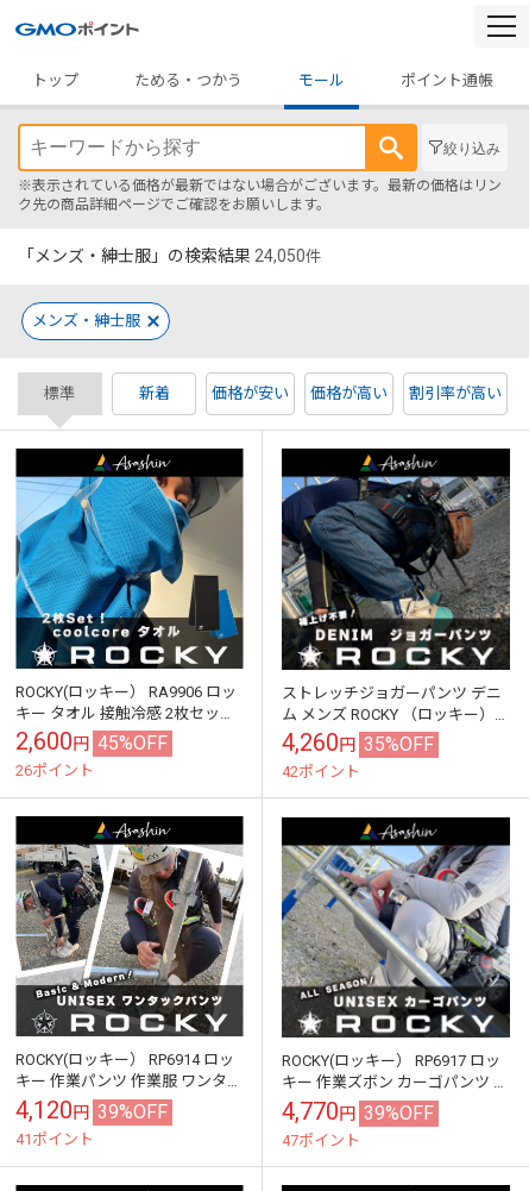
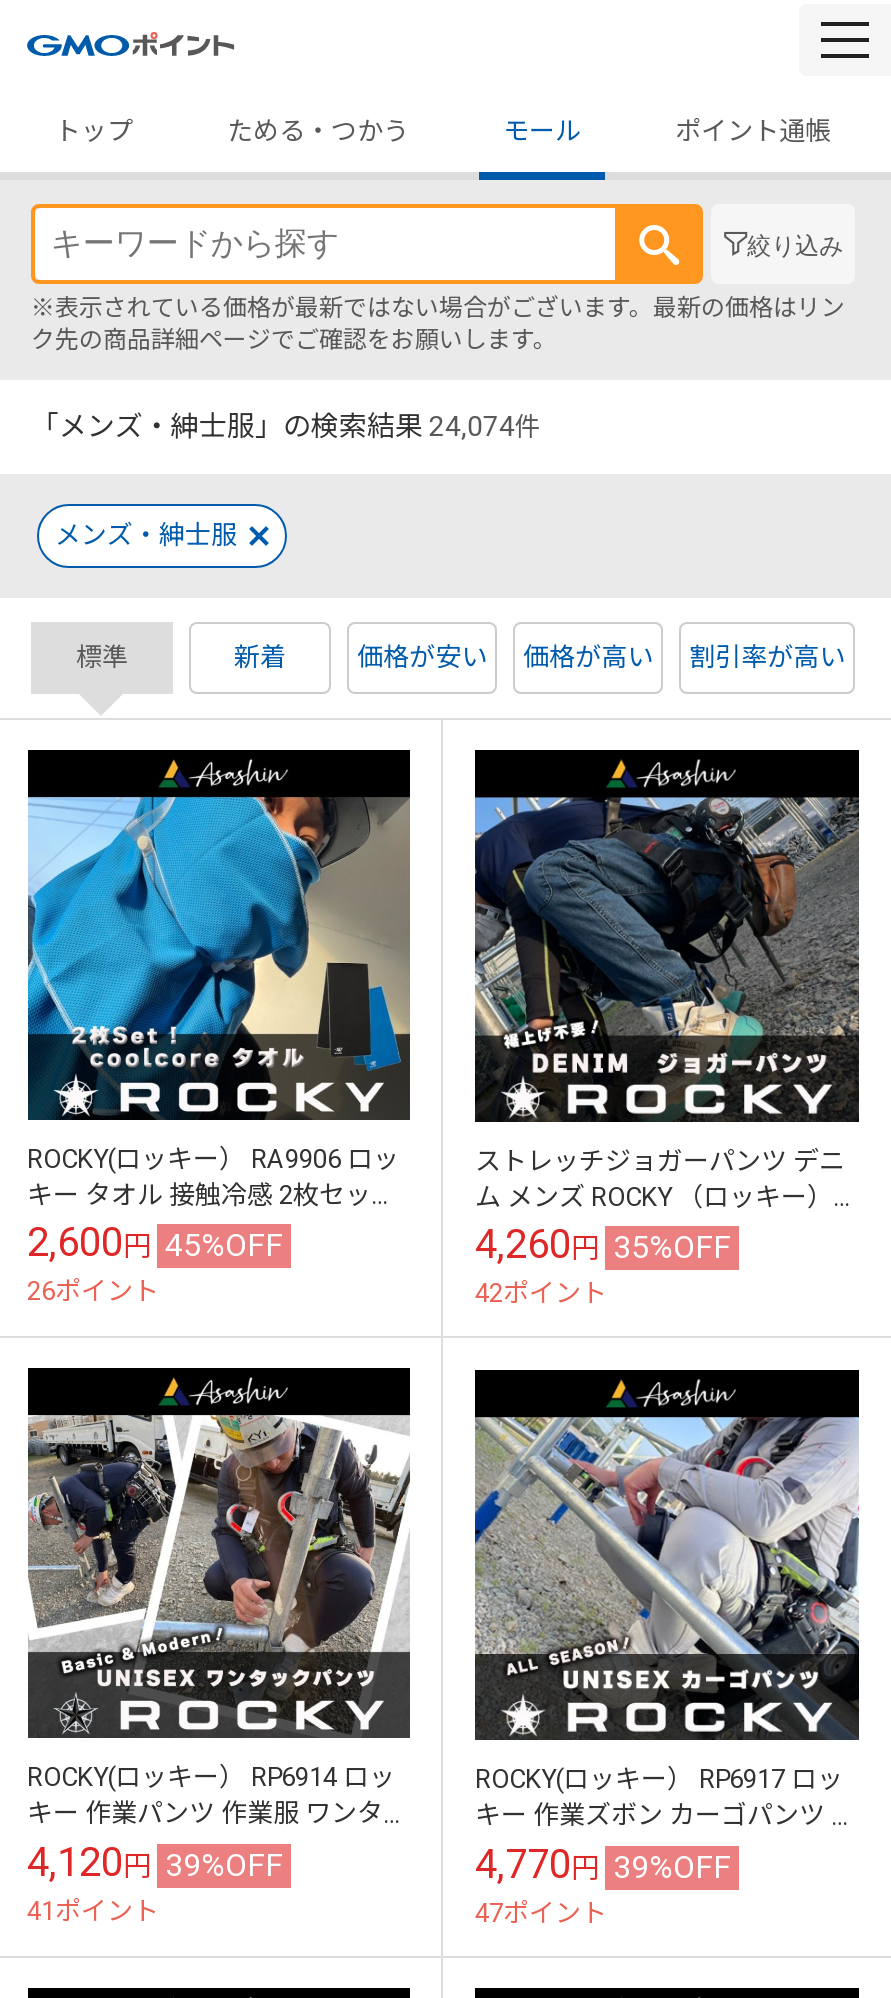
- 「メンズ・紳士服」の検索結果24,050件
+ 「メンズ・紳士服」の検索結果24,074件
